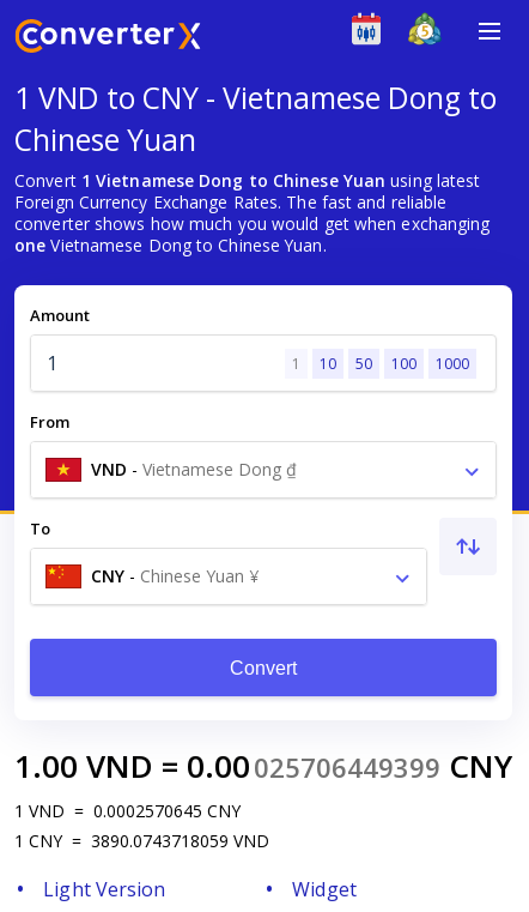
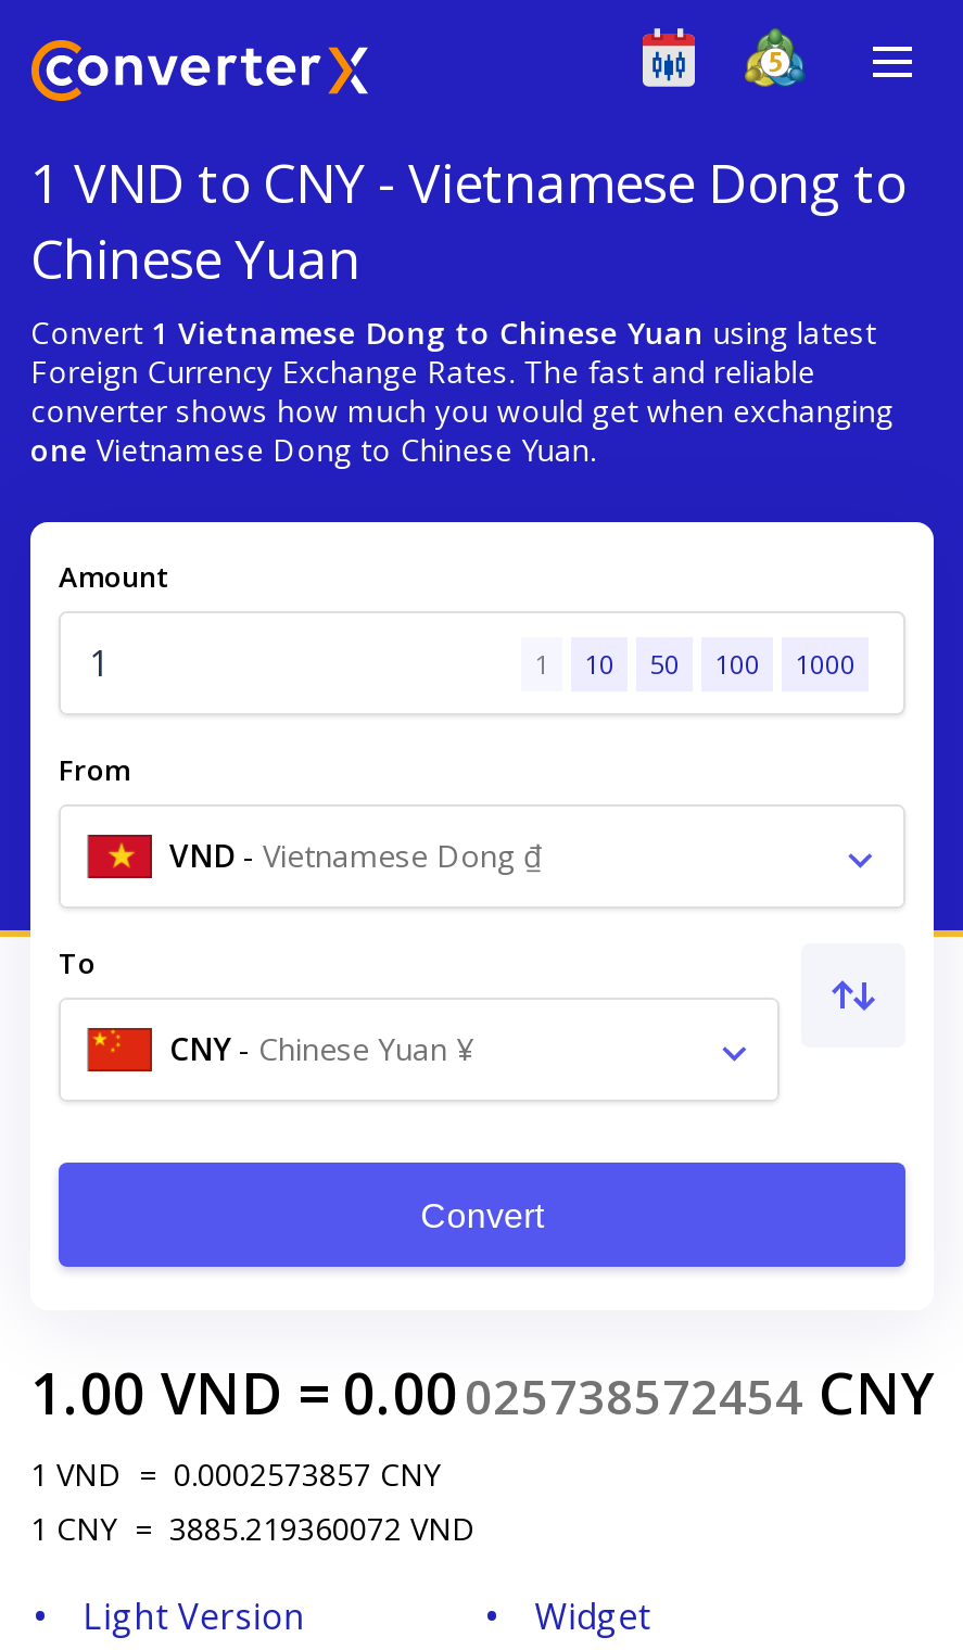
- 1.00 VND = 0.00 025706449399 CNY
+ 1.00 VND = 0.00 025738572454 CNY

- 1 VND = 0.0002570645 CNY
+ 1 VND = 0.0002573857 CNY

- 1 CNY = 3890.0743718059 VND
+ 1 CNY = 3885.219360072 VND
